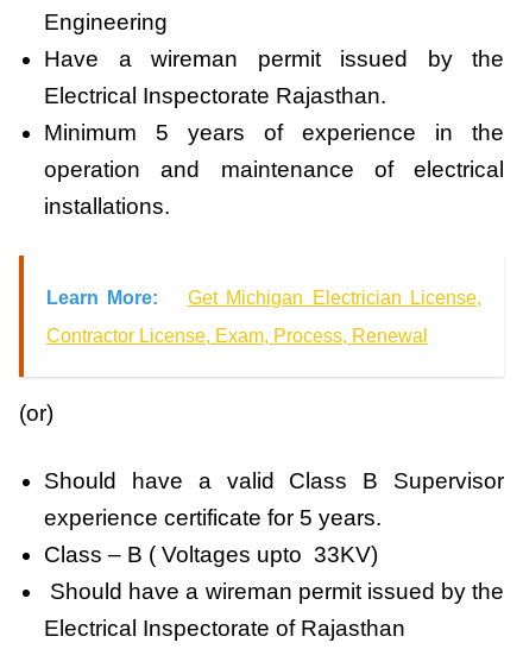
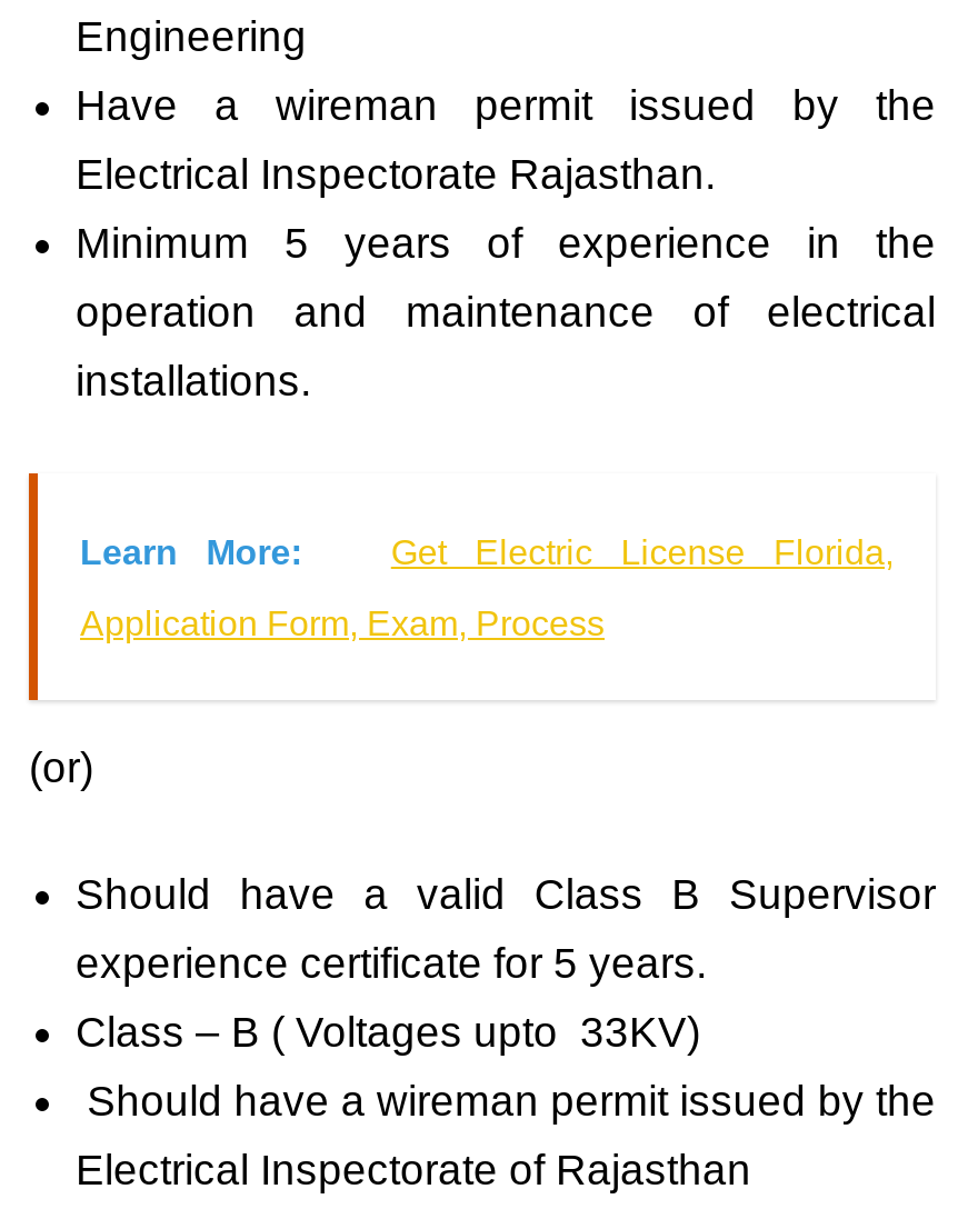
- Get Michigan Electrician License,
+ Get Electric License Florida,

- Contractor License, Exam, Process, Renewal
+ Application Form, Exam, Process
